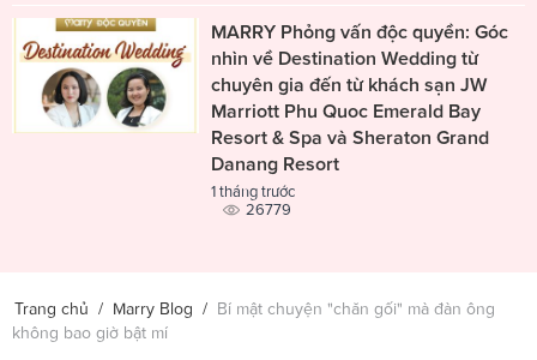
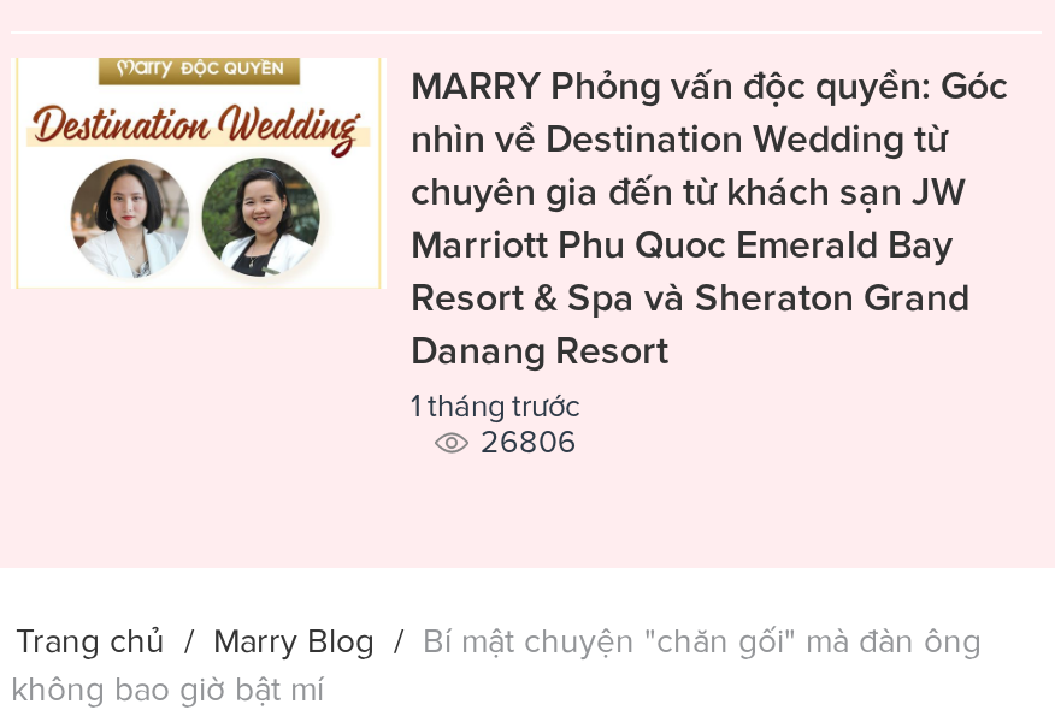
- 26779
+ 26806
